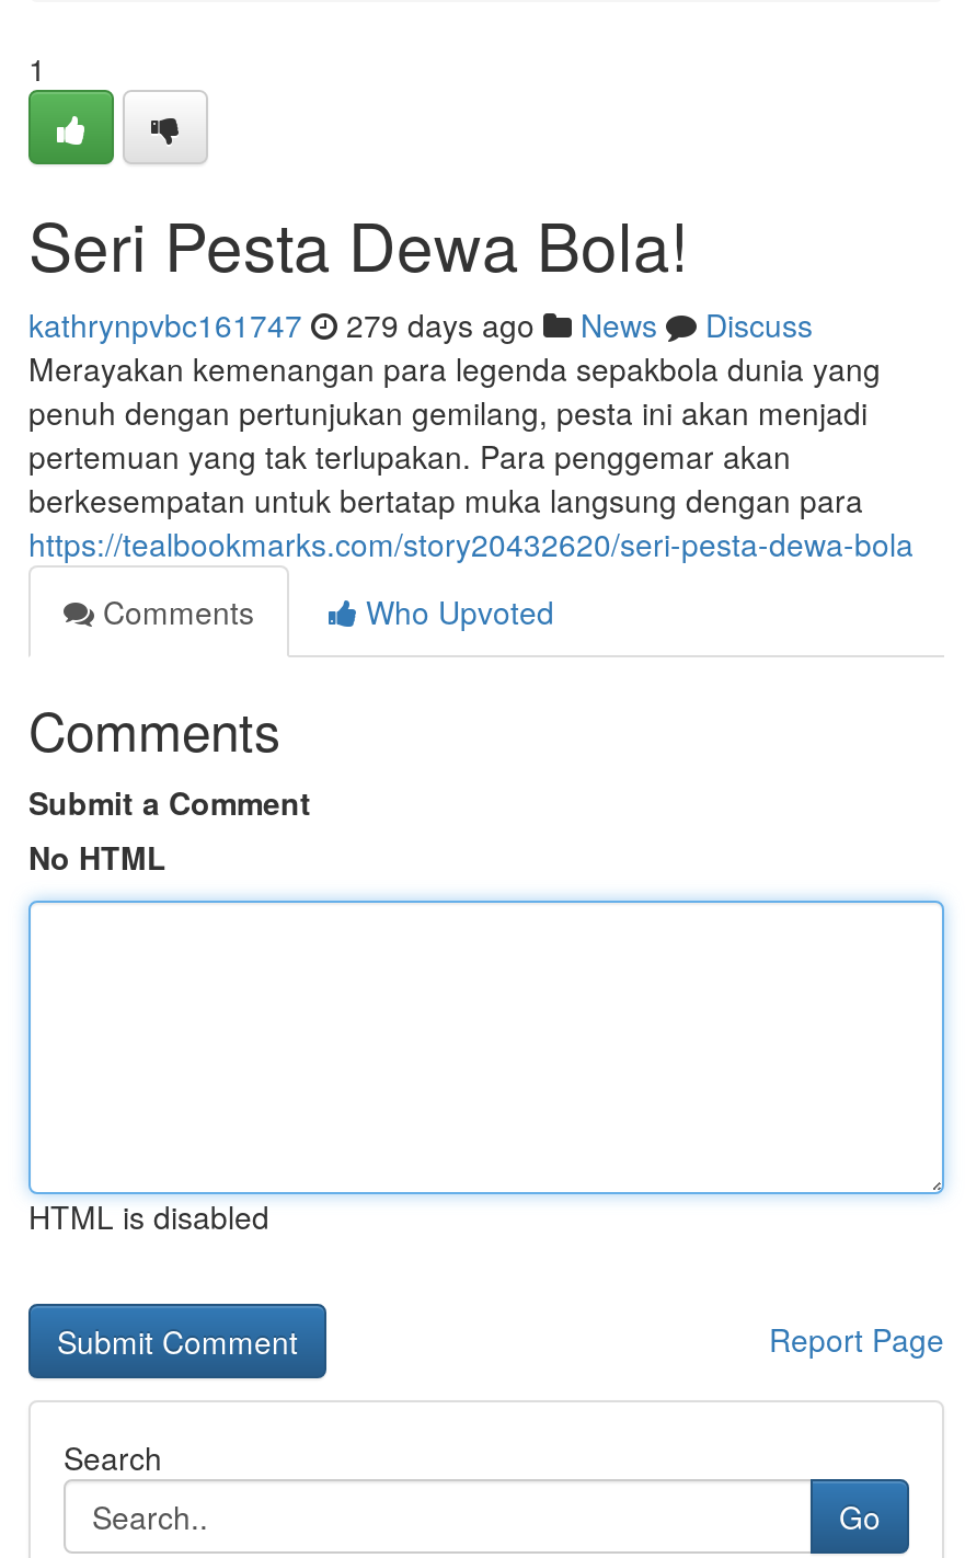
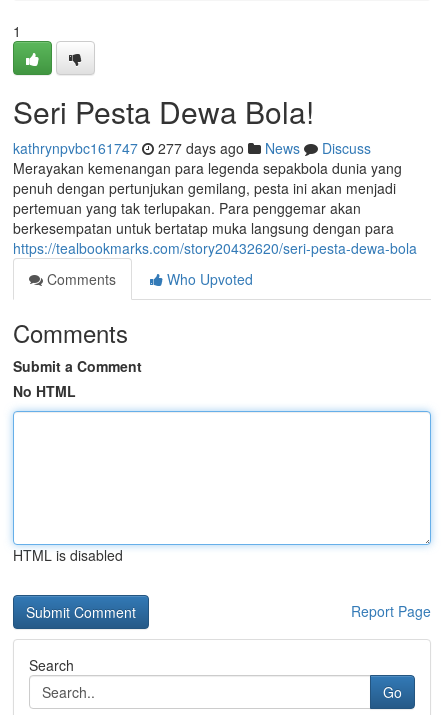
- kathrynpvbc161747 279 days ago News Discuss
+ kathrynpvbc161747 277 days ago News Discuss
